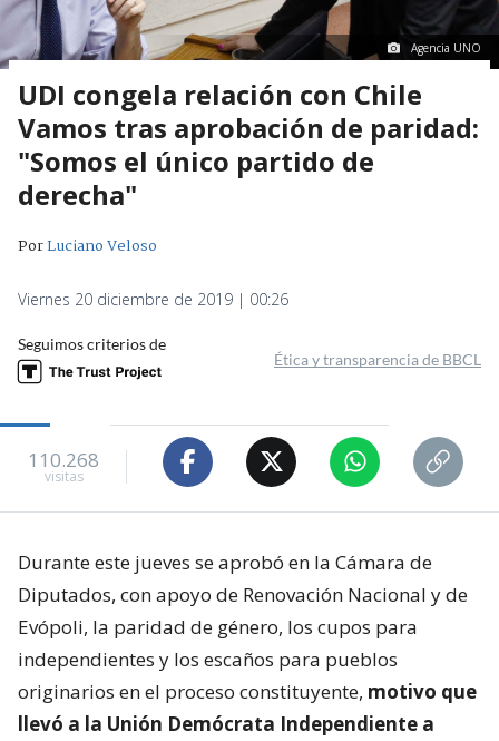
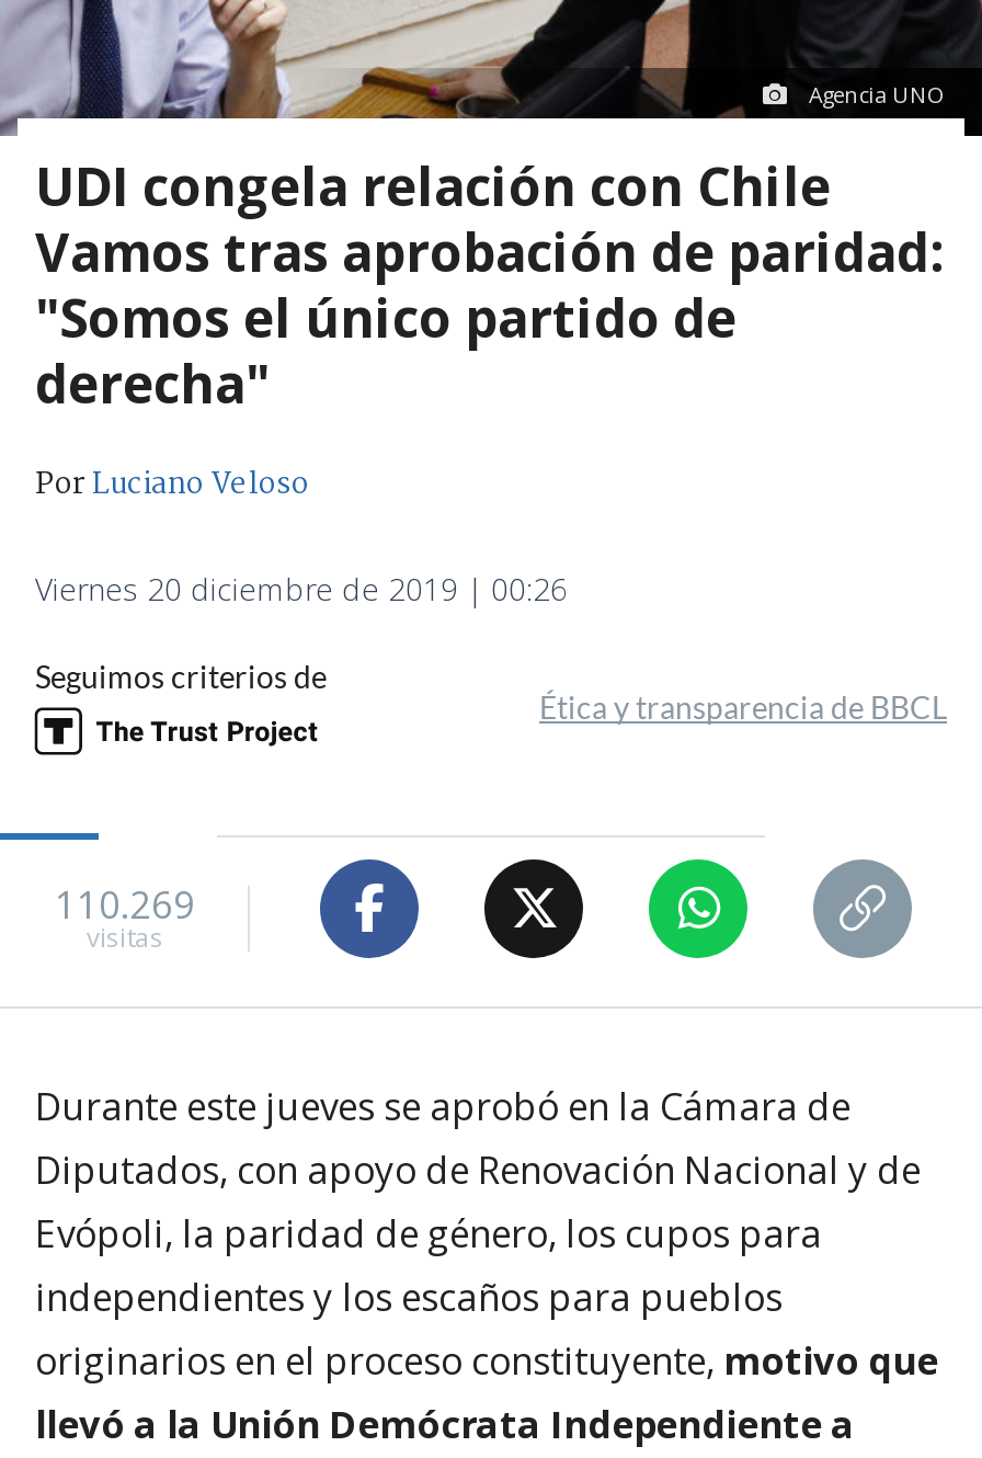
- 110.268
+ 110.269
